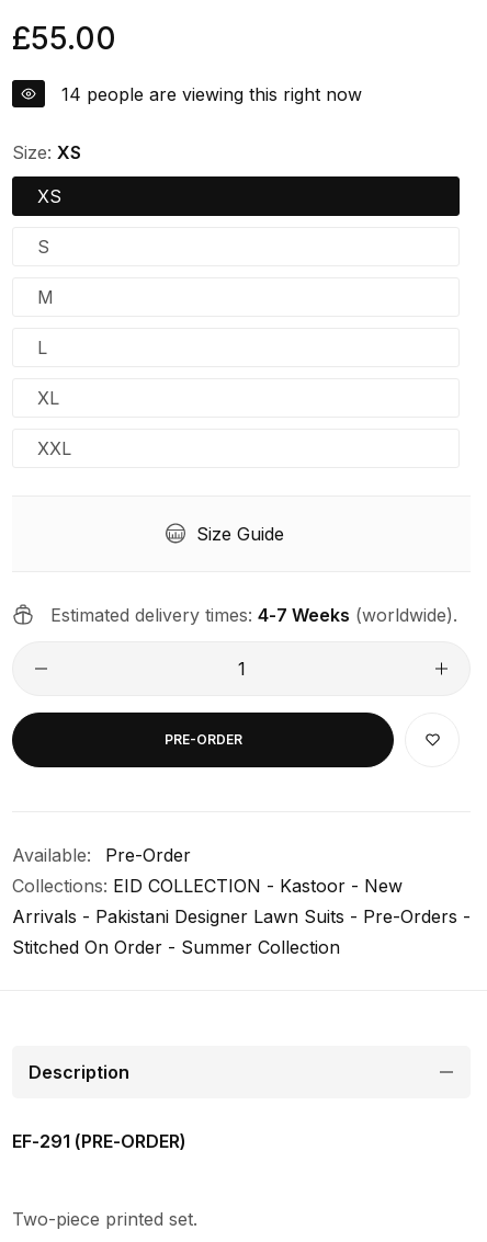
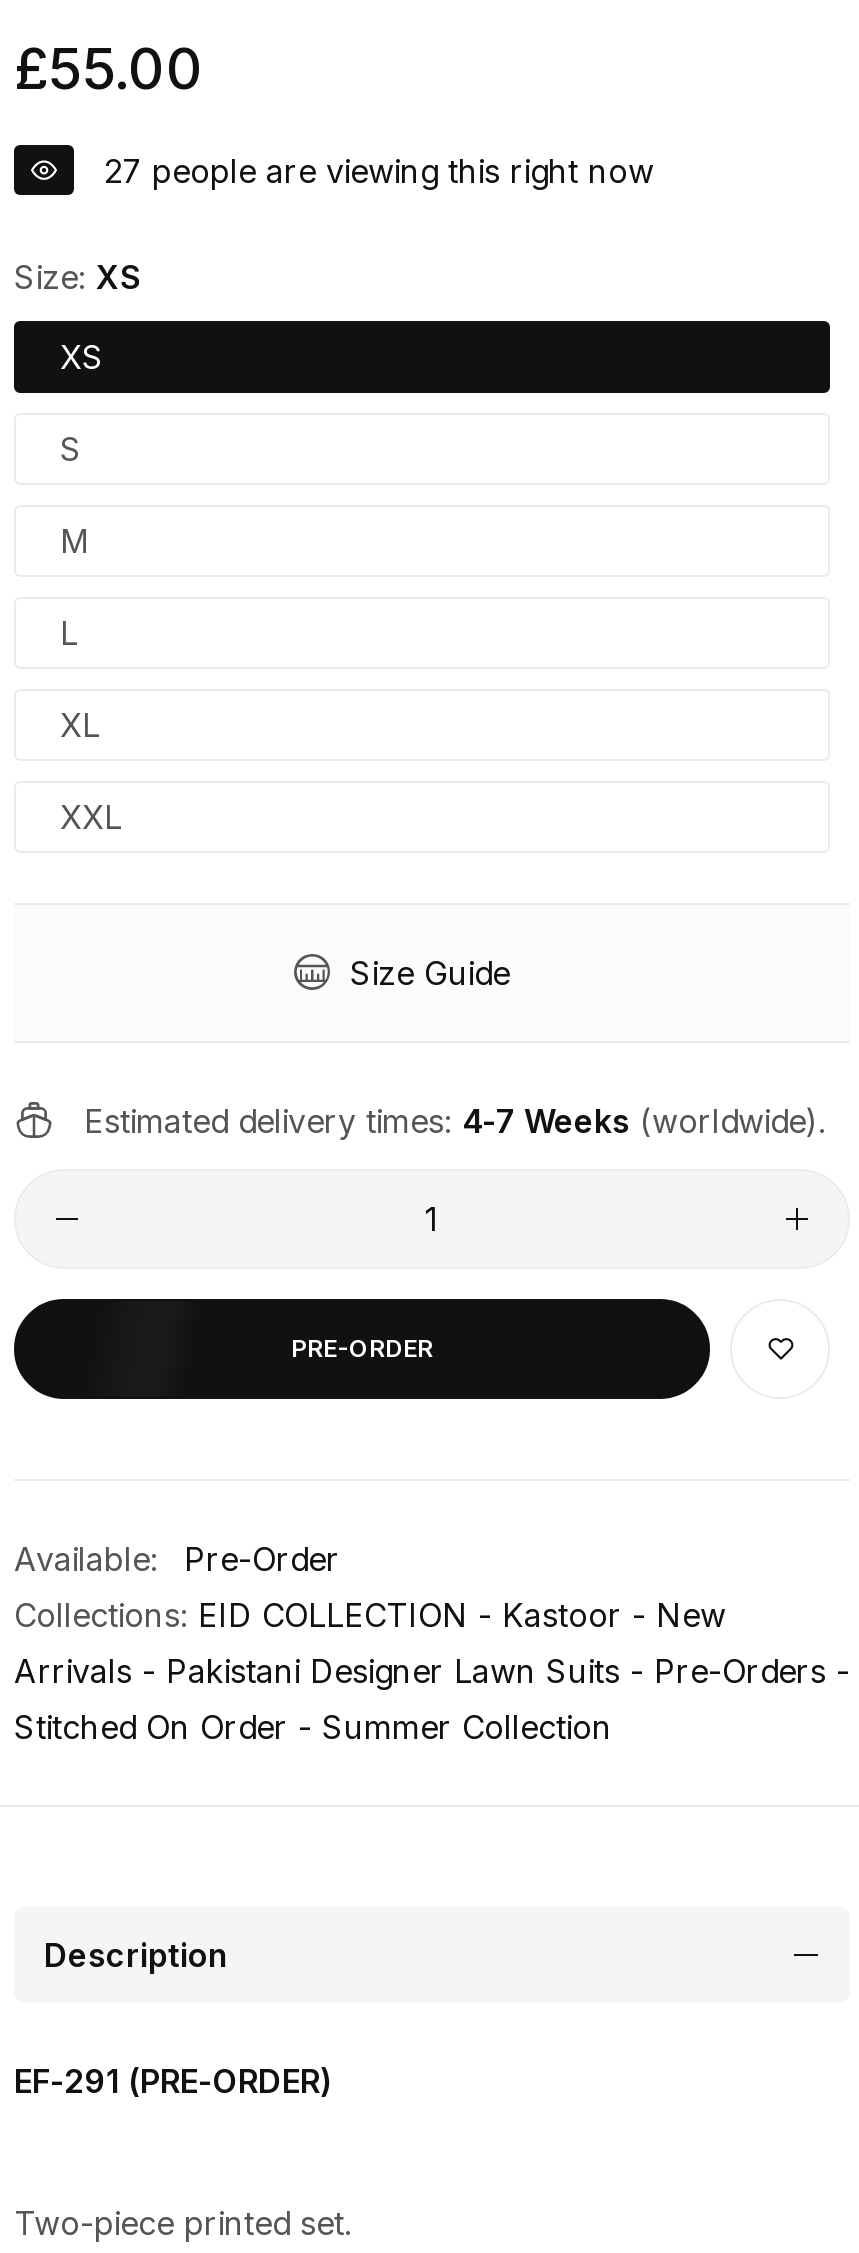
- 14 people are viewing this right now
+ 27 people are viewing this right now
